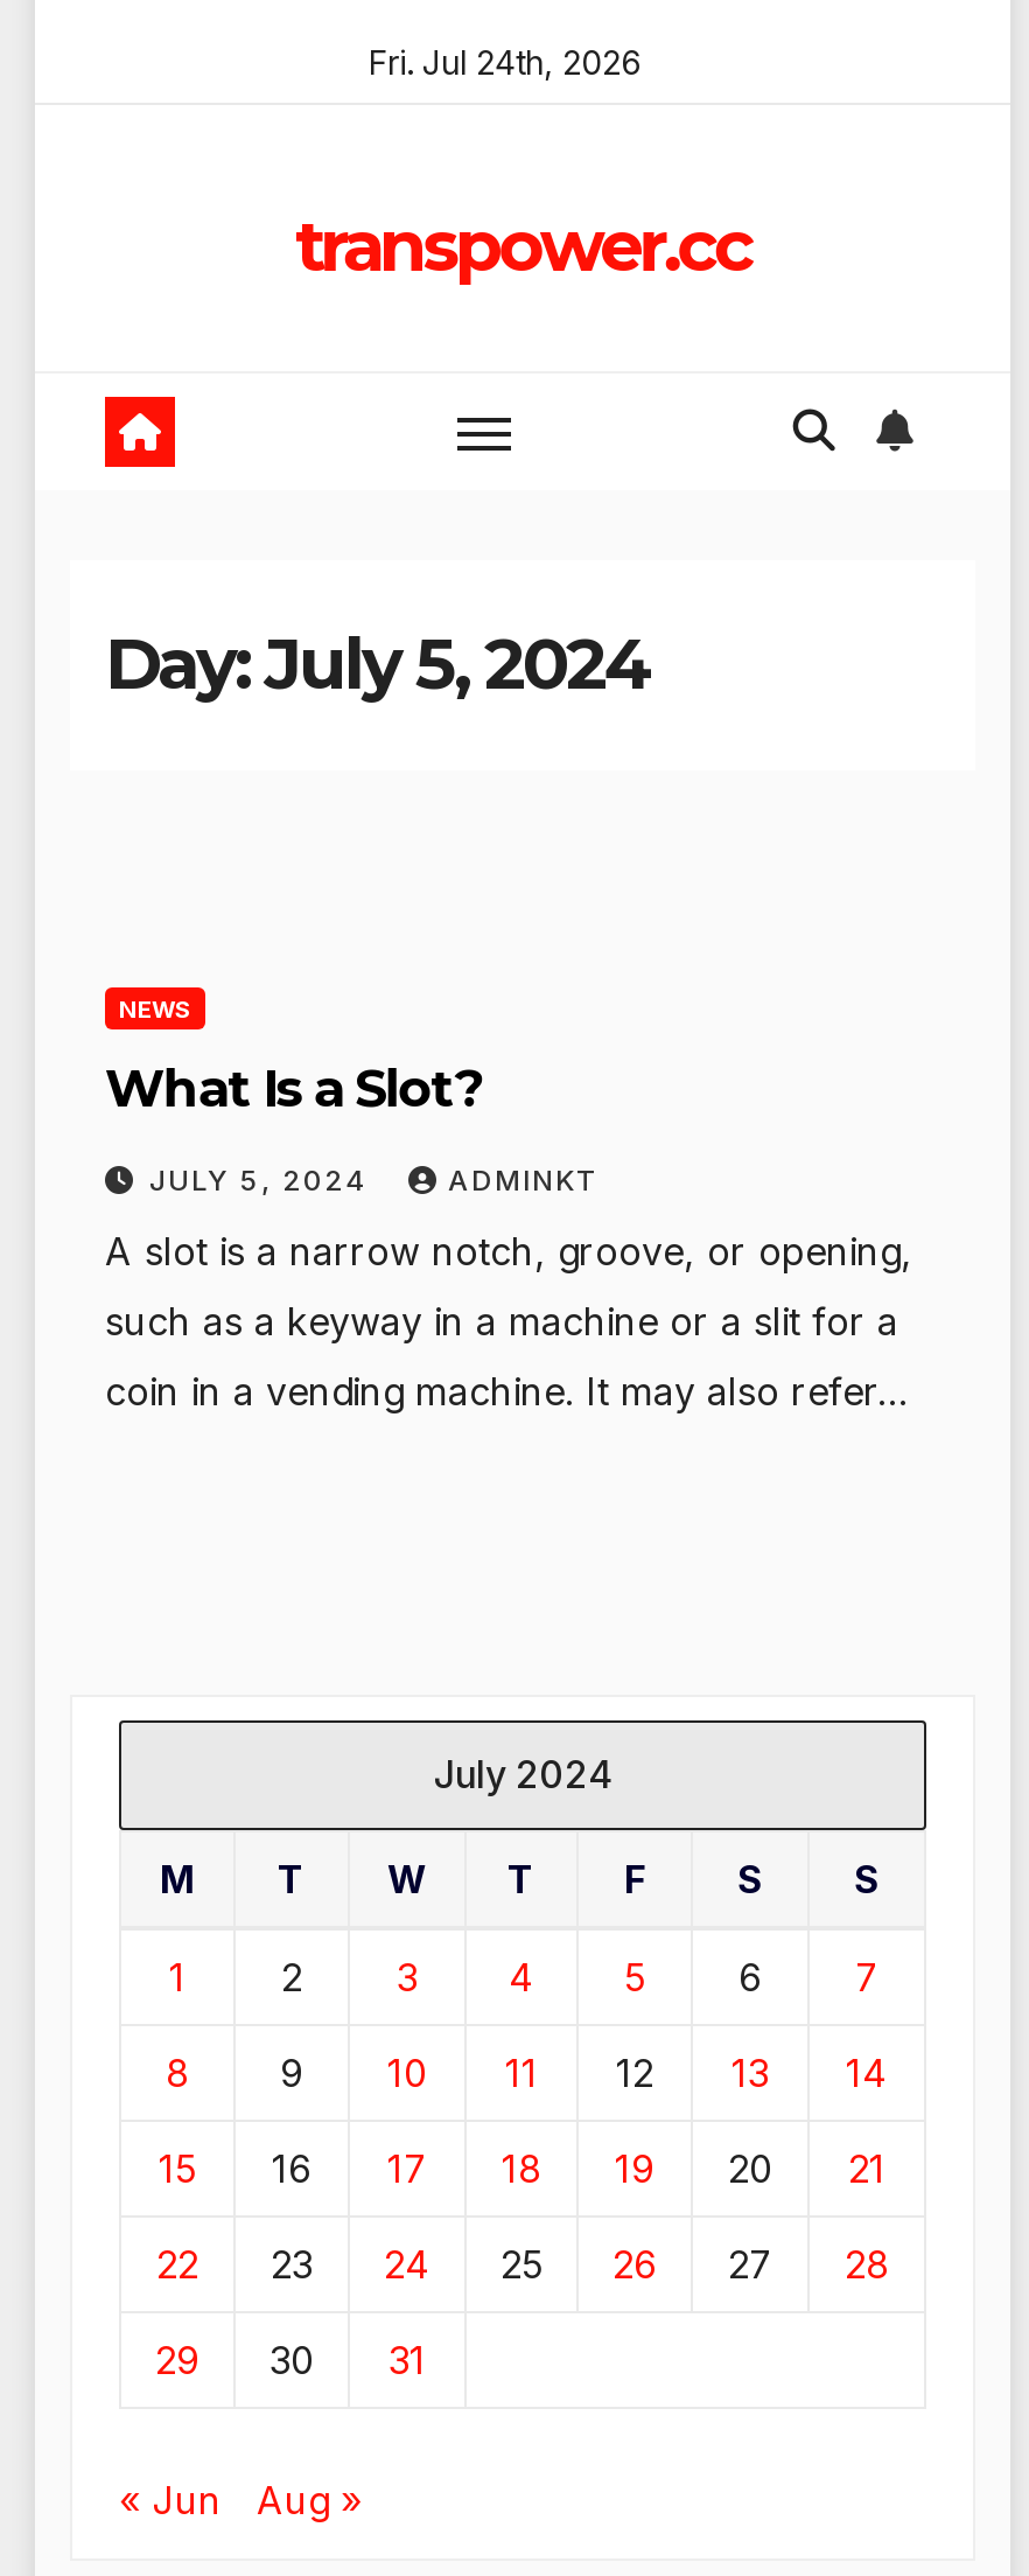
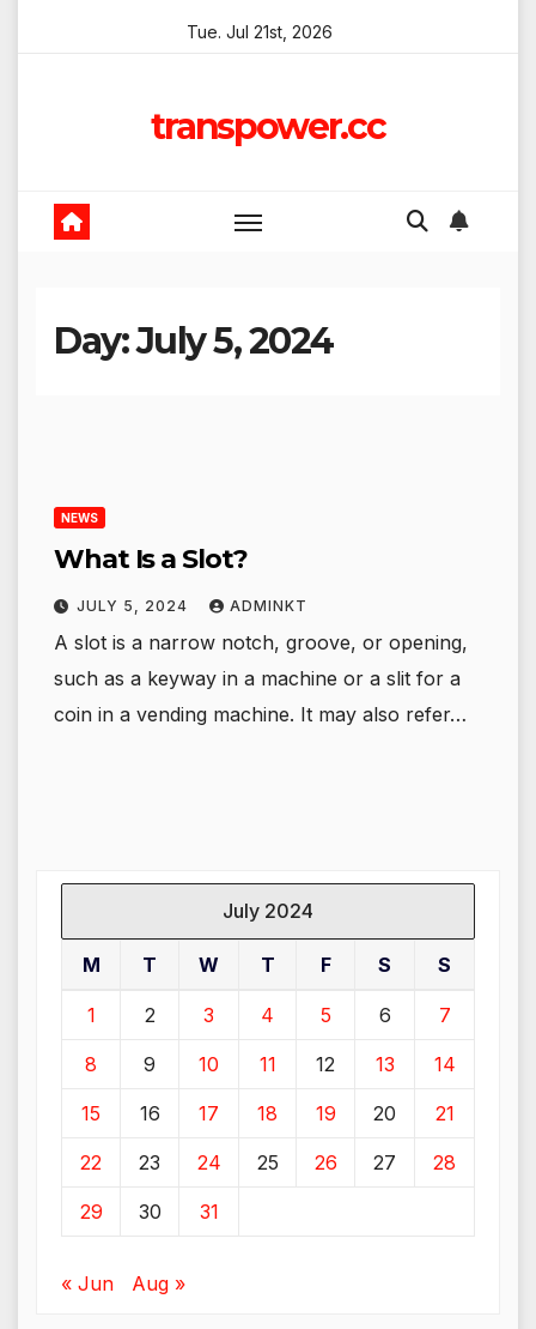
- Fri. Jul 24th, 2026
+ Tue. Jul 21st, 2026
